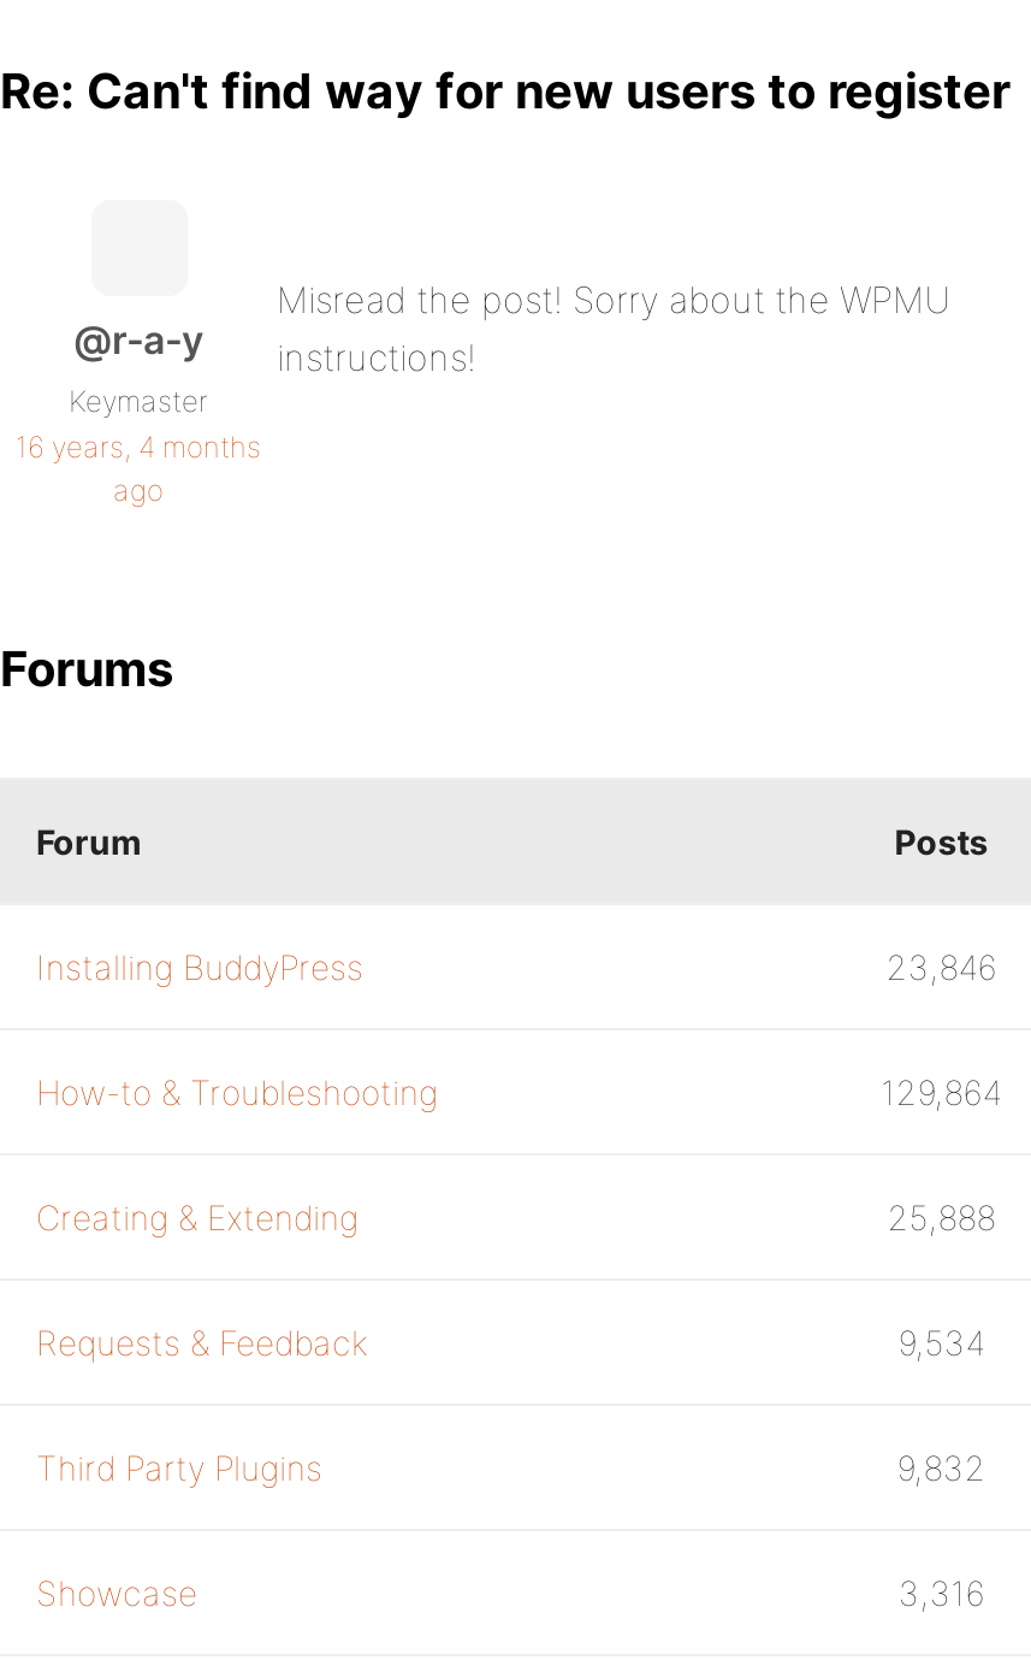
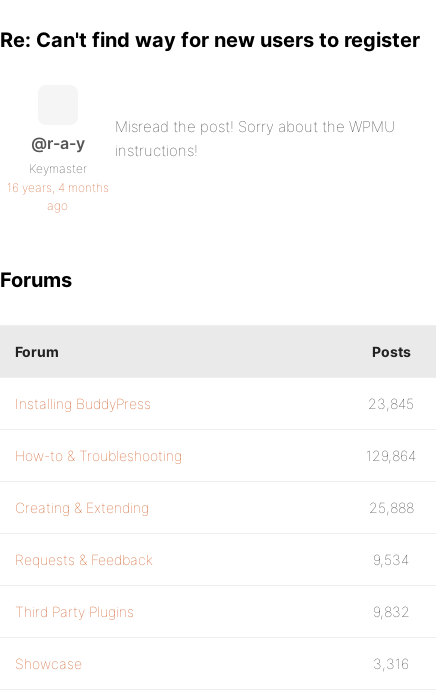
- 23,846
+ 23,845
